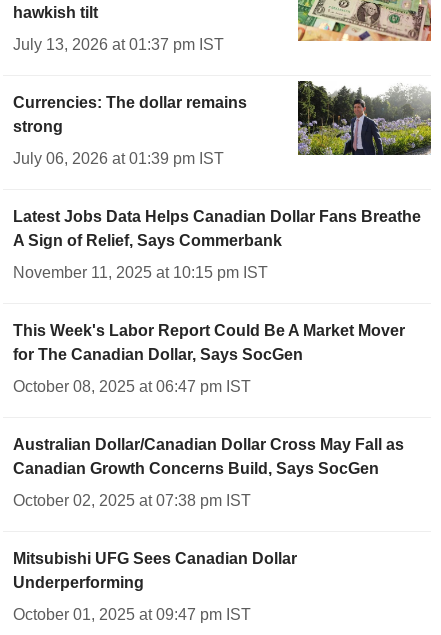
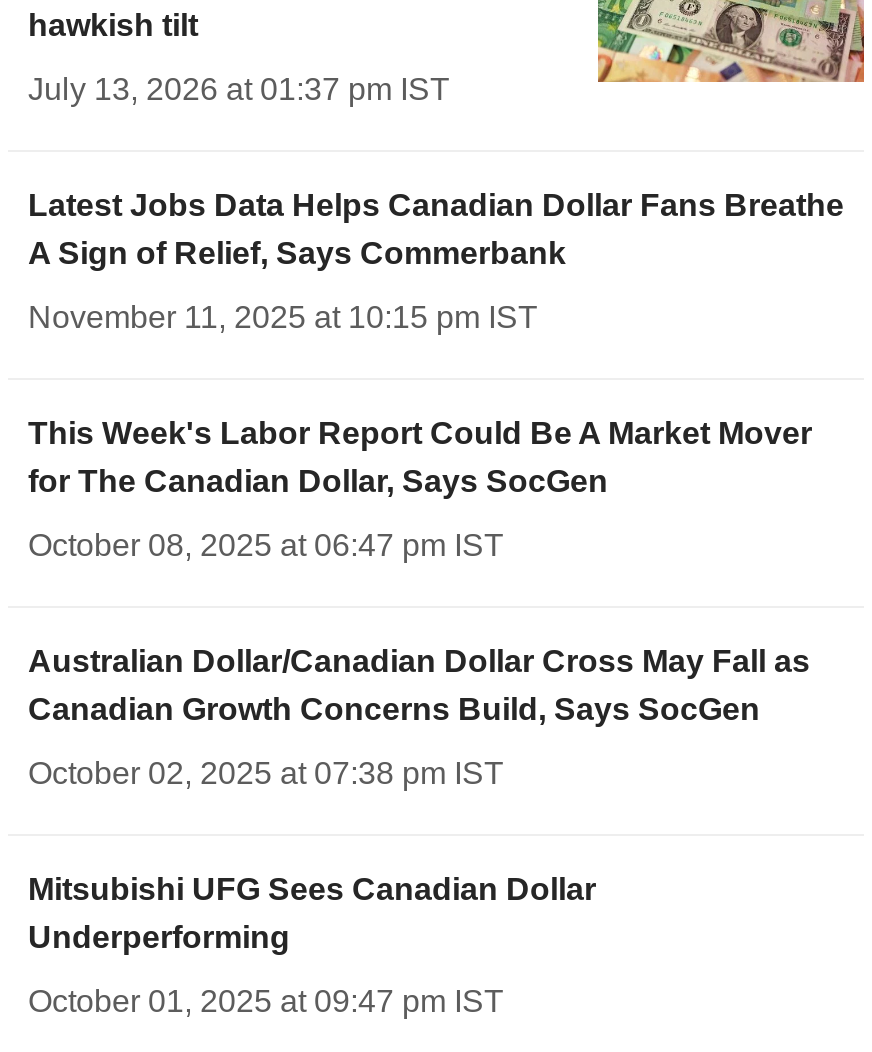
- [image]

- Currencies: The dollar remains
- strong
- July 06, 2026 at 01:39 pm IST
